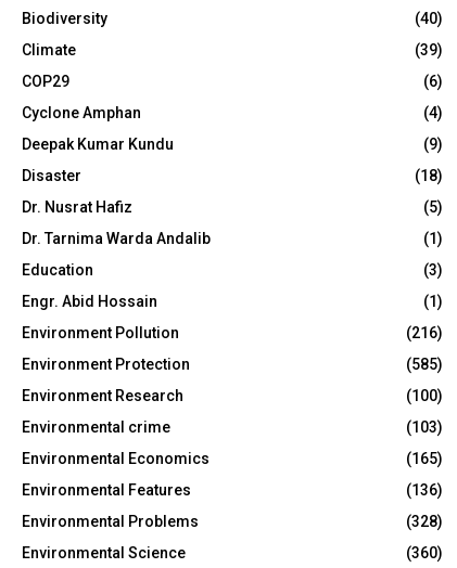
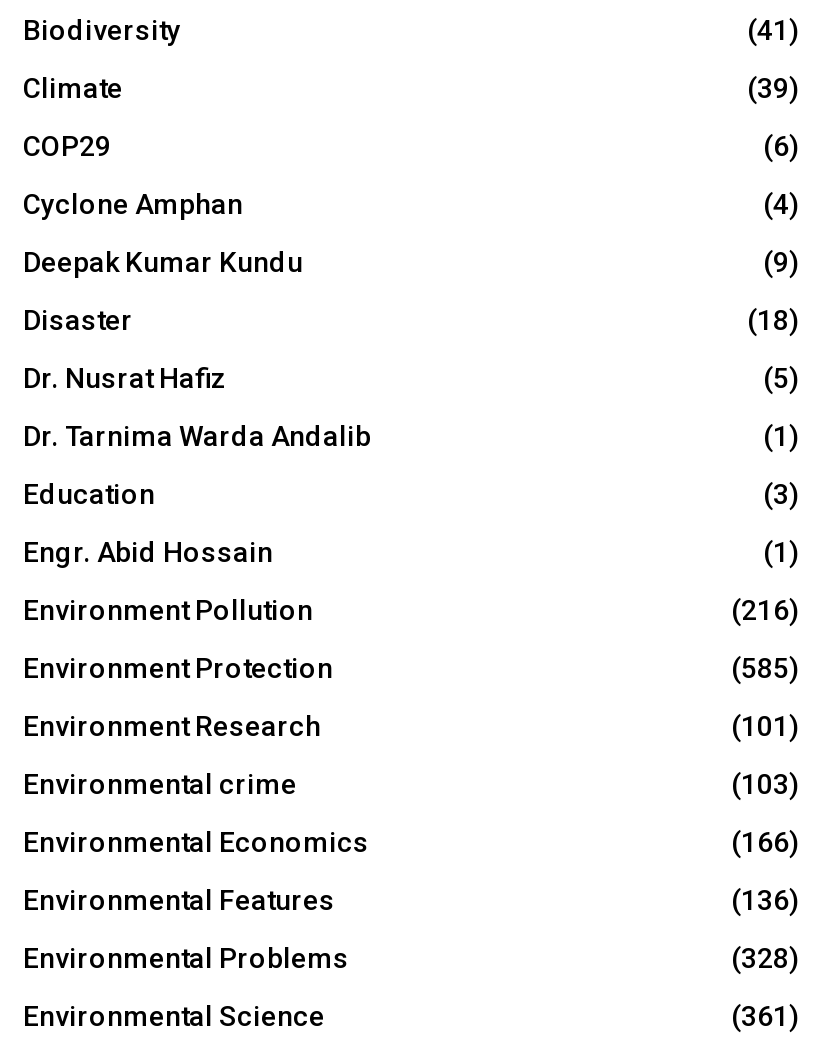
- (40)
+ (41)

- (100)
+ (101)

- (165)
+ (166)

- (360)
+ (361)
